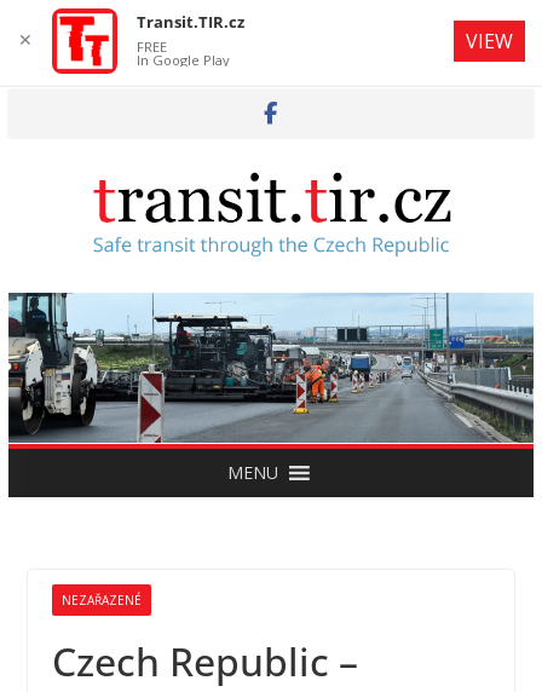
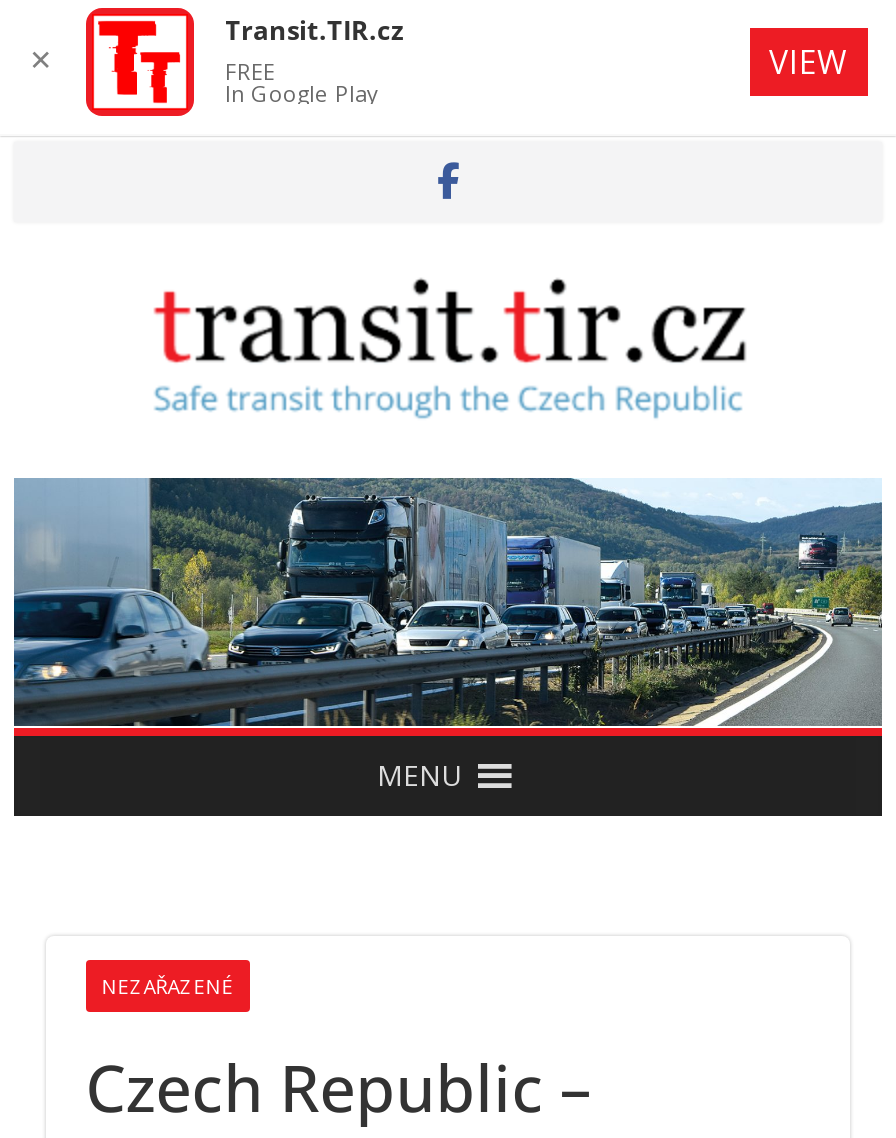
- [image]
+ [image]
